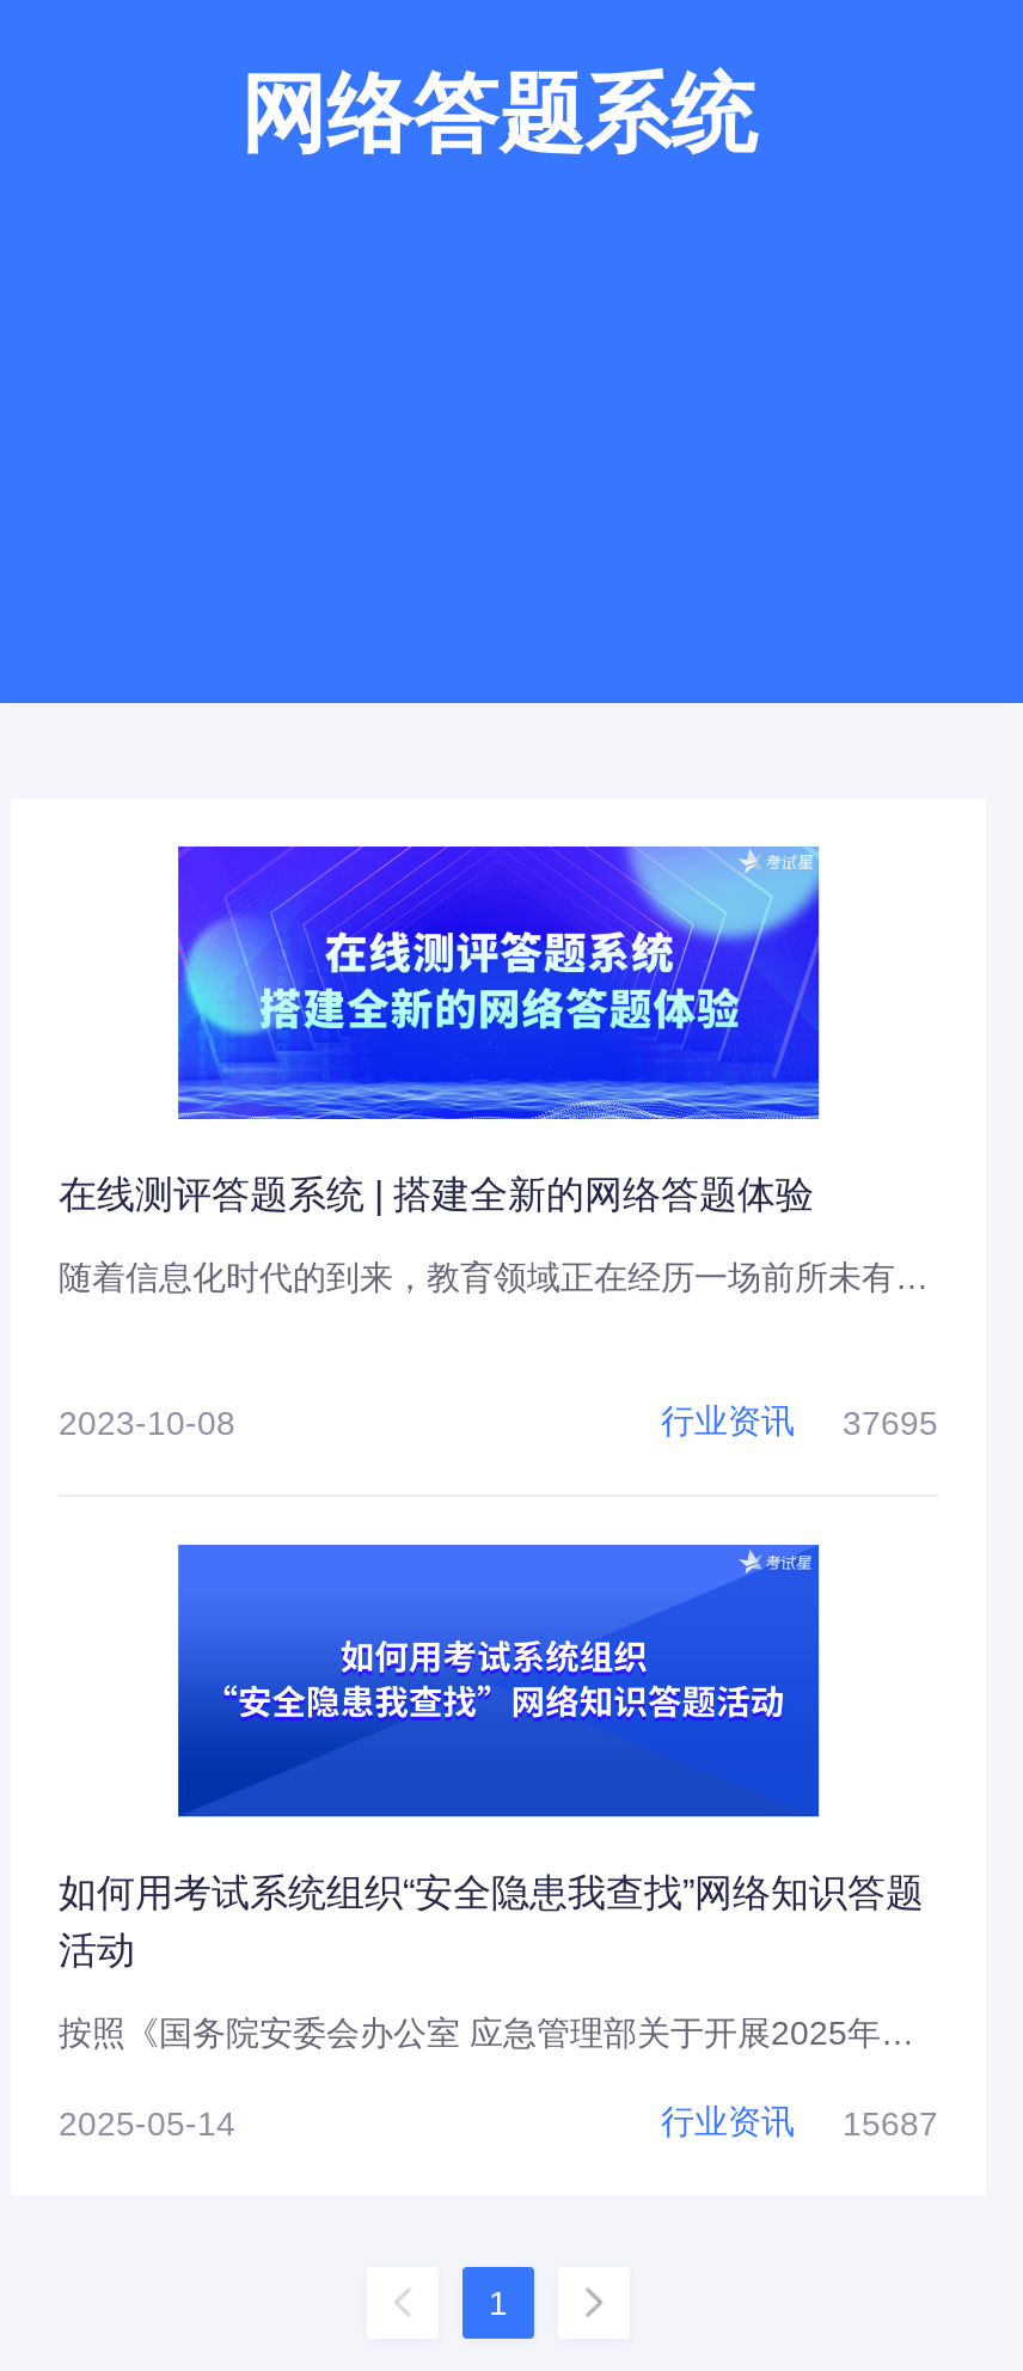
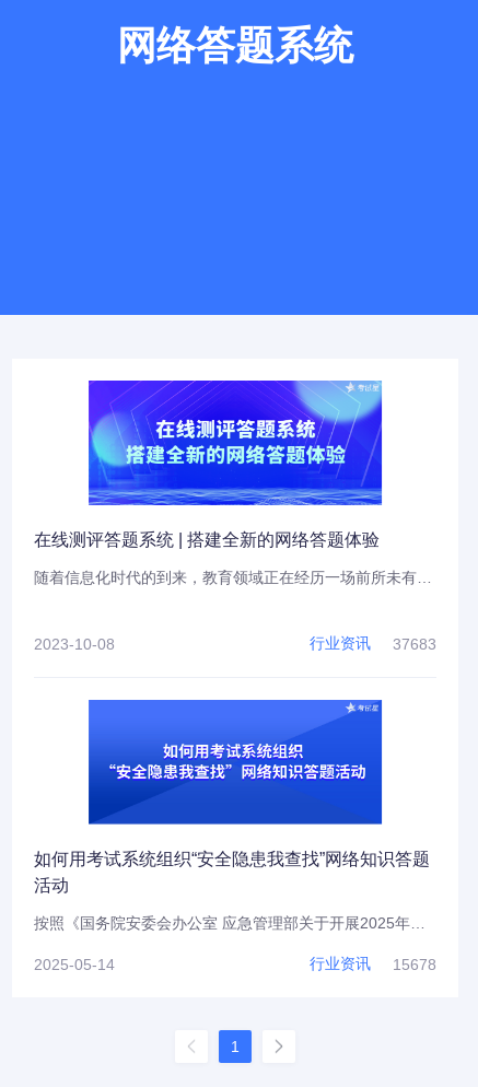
- 行业资讯 37695
+ 行业资讯 37683

- 行业资讯 15687
+ 行业资讯 15678
